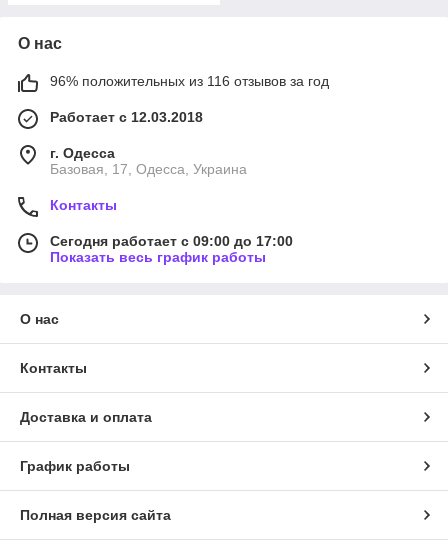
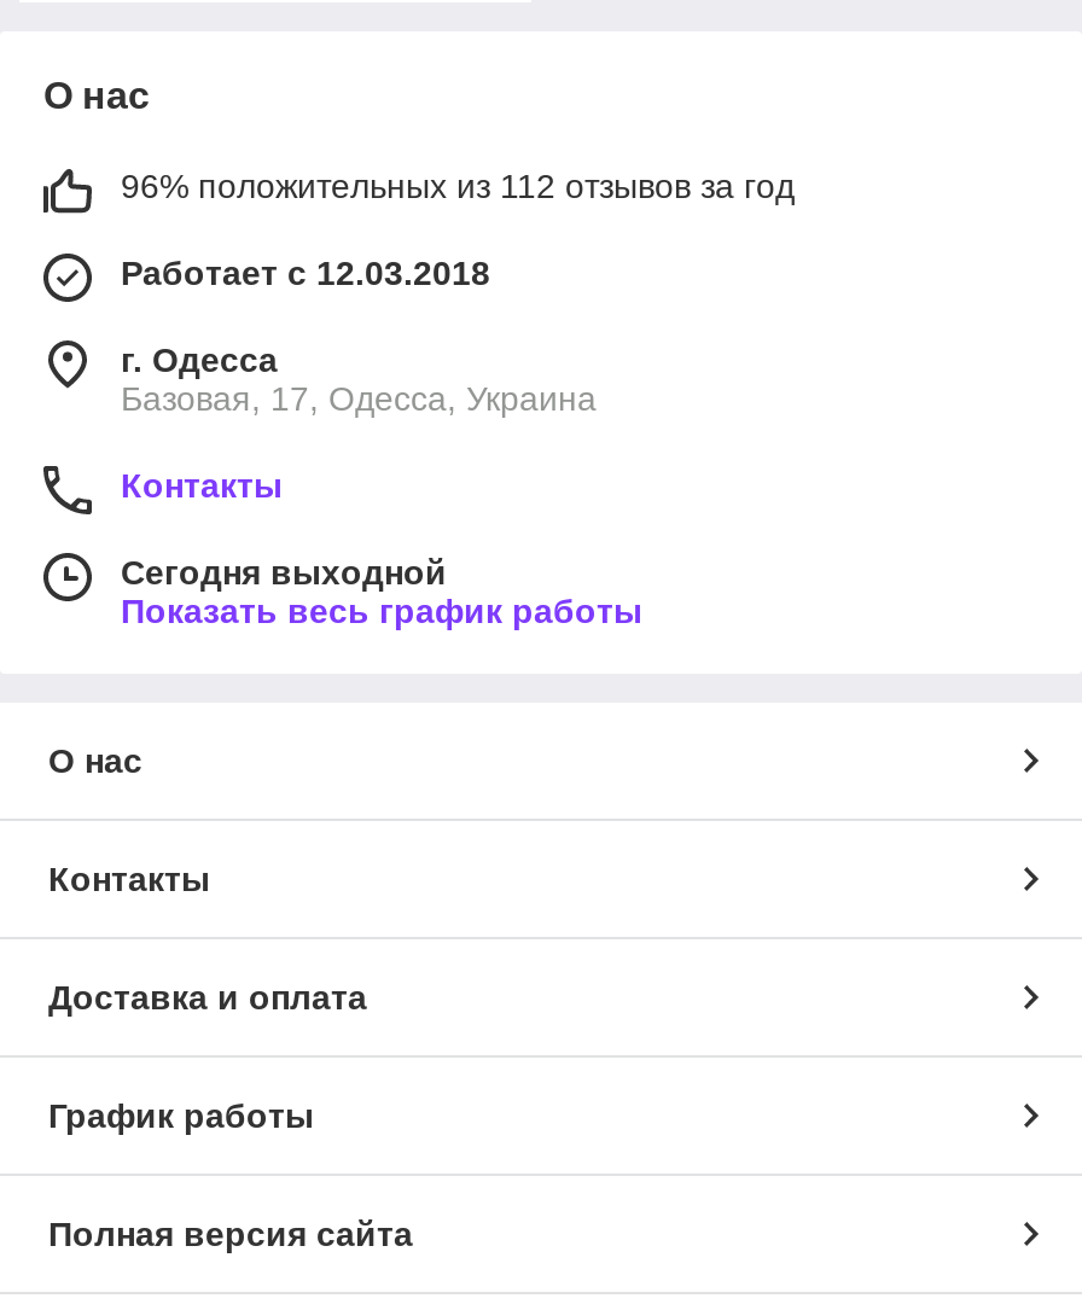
- 96% положительных из 116 отзывов за год
+ 96% положительных из 112 отзывов за год

- Сегодня работает с 09:00 до 17:00
+ Сегодня выходной
